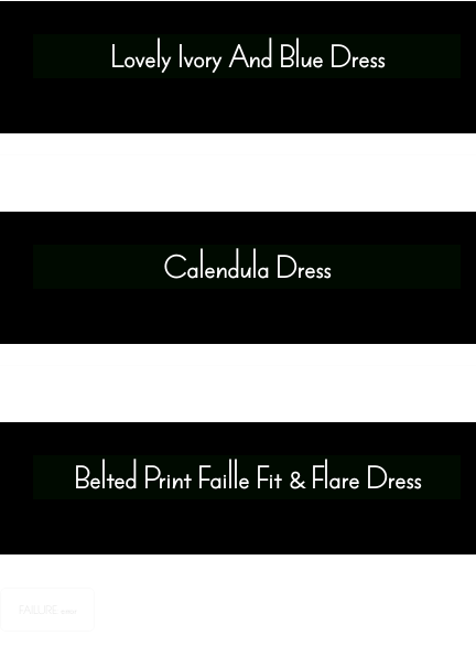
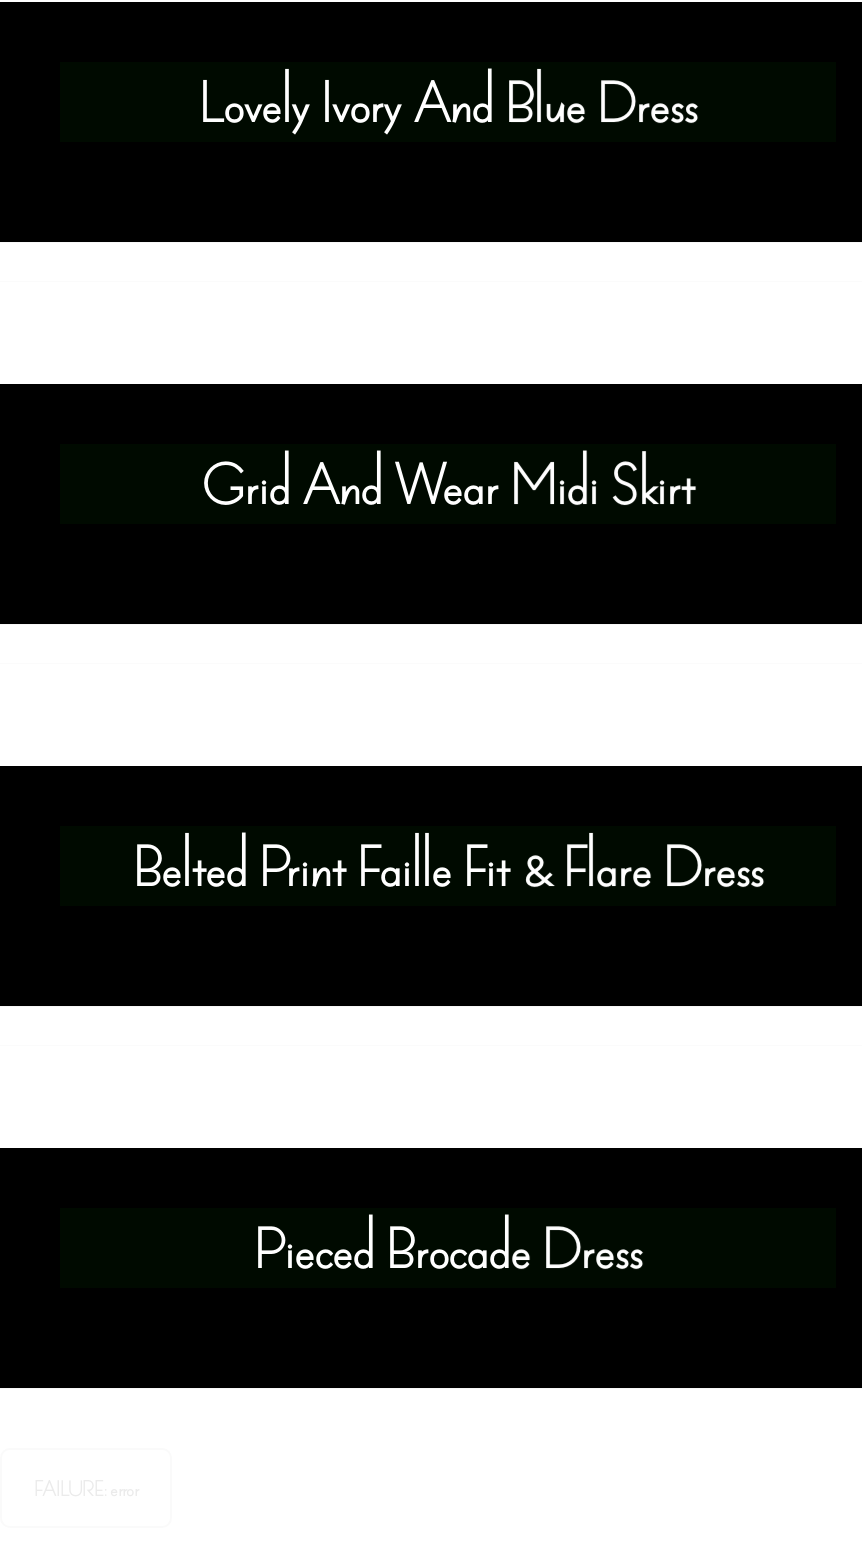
- Calendula Dress
+ Grid And Wear Midi Skirt

+ Pieced Brocade Dress
